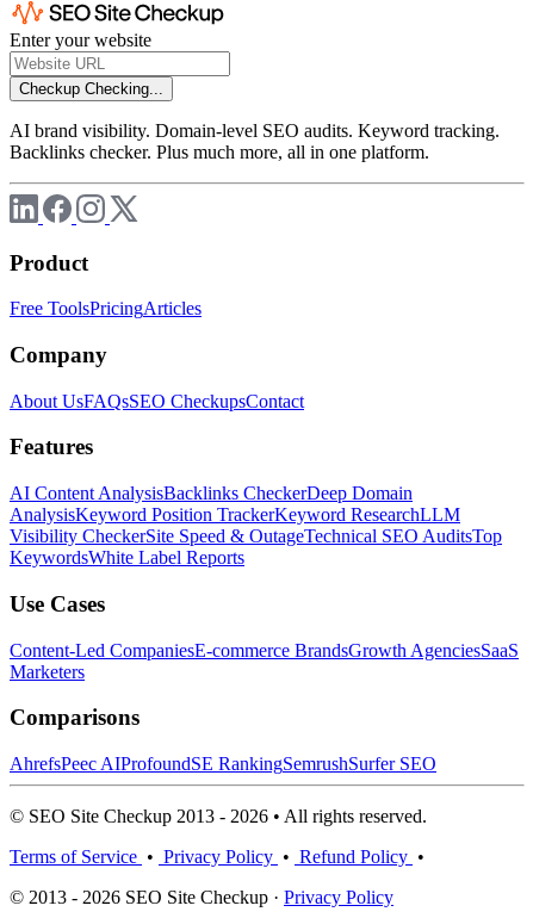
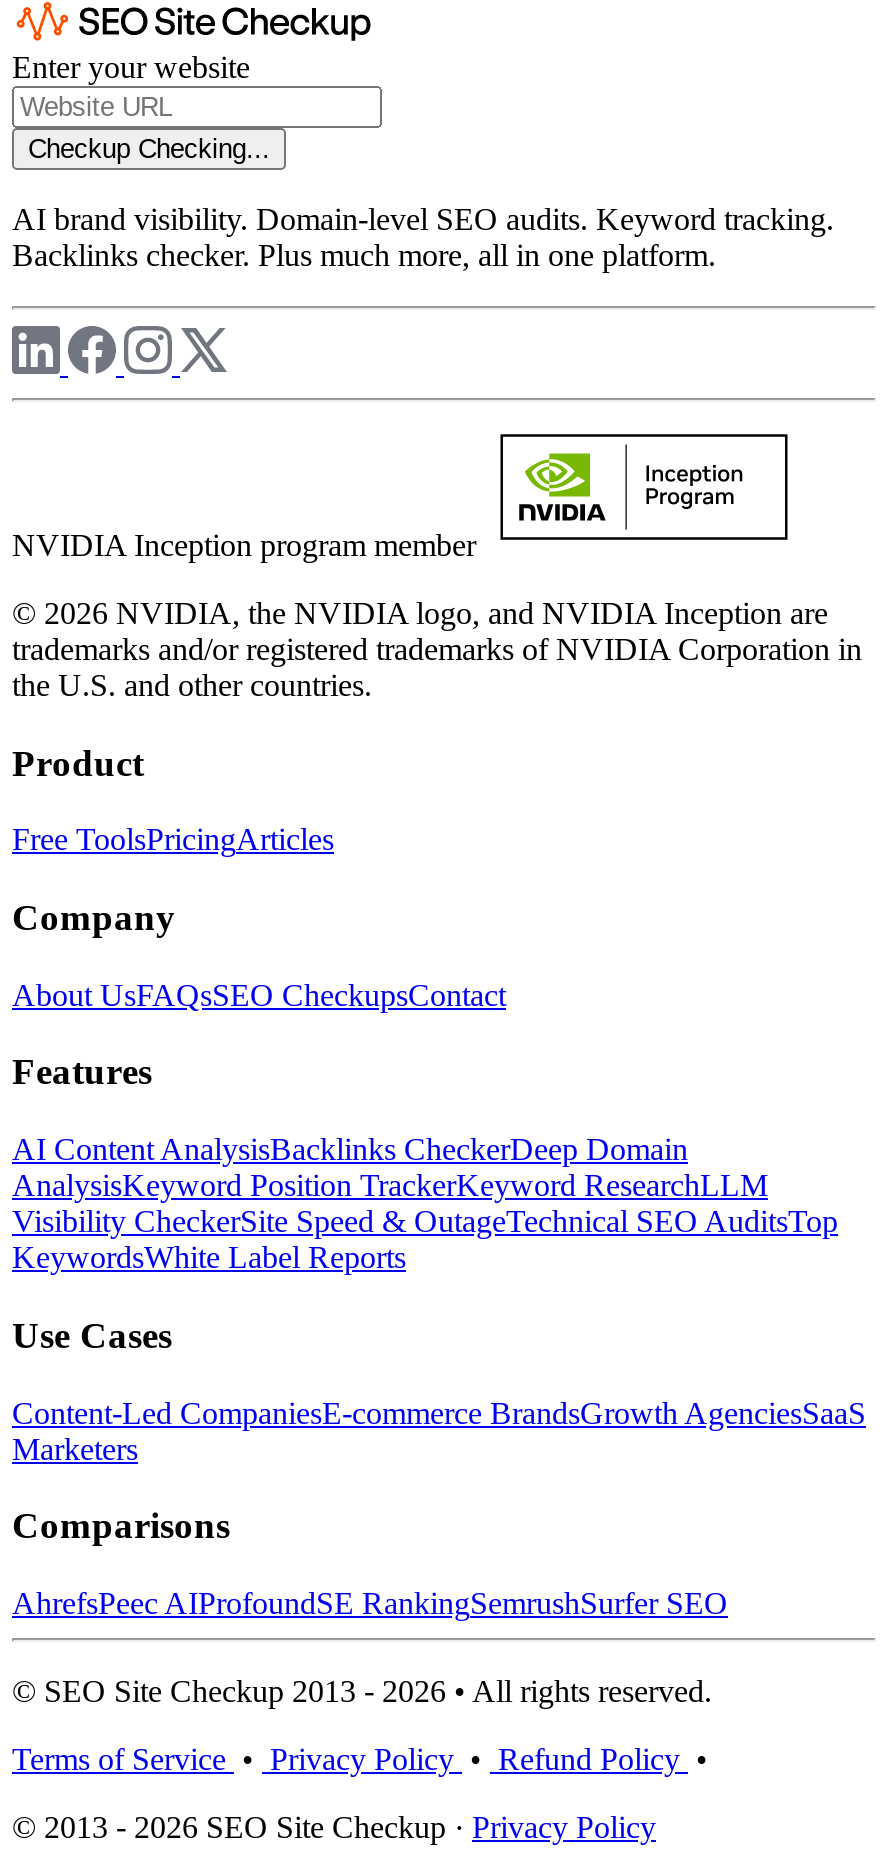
+ [image]
+ NVIDIA Inception program member
+ © 2026 NVIDIA, the NVIDIA logo, and NVIDIA Inception are
+ trademarks and/or registered trademarks of NVIDIA Corporation in
+ the U.S. and other countries.
